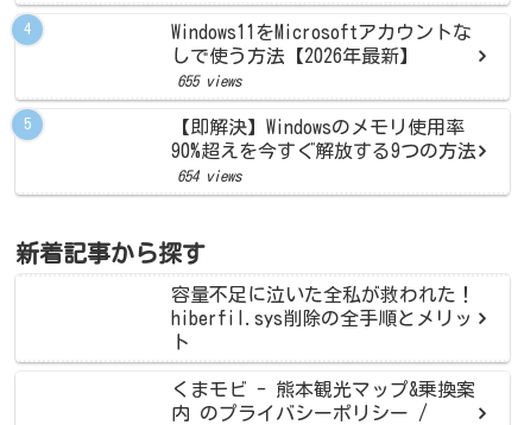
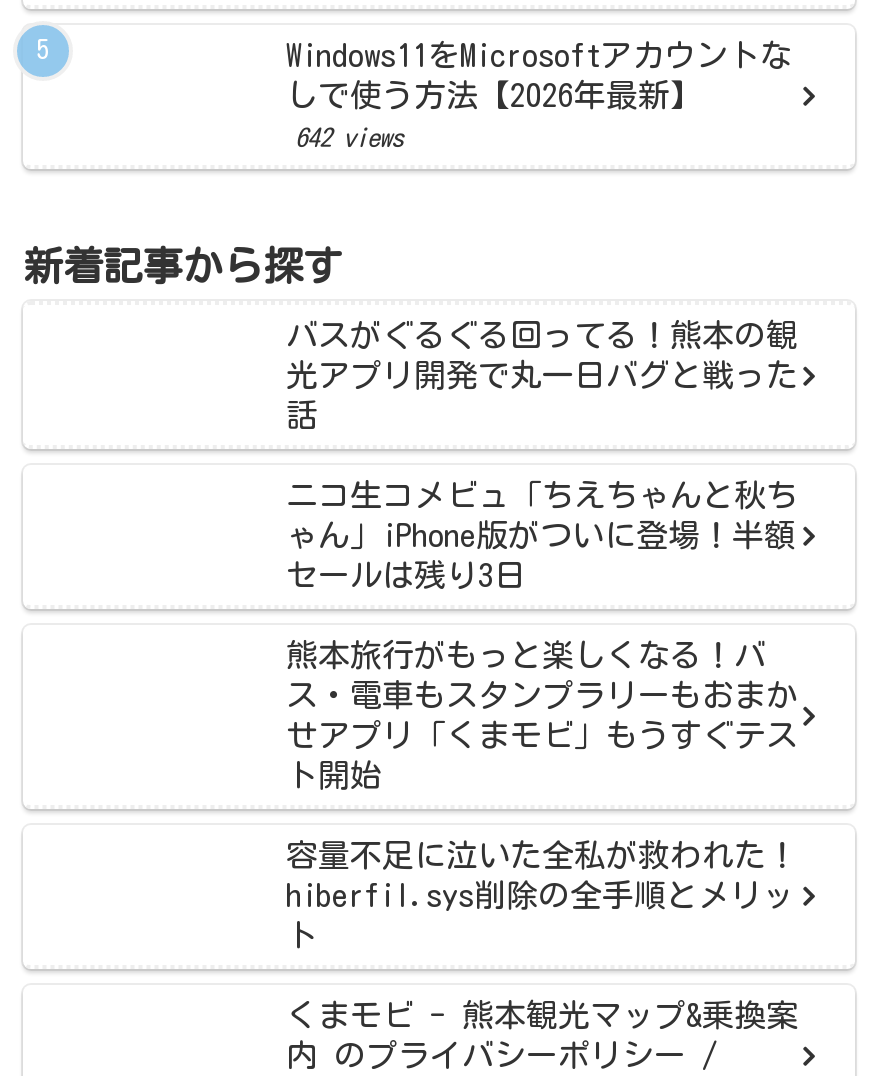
- 655 views
- 【即解決】Windowsのメモリ使用率
- 90%超えを今すぐ解放する9つの方法
- 654 views
+ 642 views

moved up: 新着記事から探す

+ バスがぐるぐる回ってる！熊本の観
+ 光アプリ開発で丸一日バグと戦った
+ 話
+ ニコ生コメビュ「ちえちゃんと秋ち
+ ゃん」iPhone版がついに登場！半額
+ セールは残り3日
+ 熊本旅行がもっと楽しくなる！バ
+ ス・電車もスタンプラリーもおまか
+ せアプリ「くまモビ」もうすぐテス
+ ト開始
